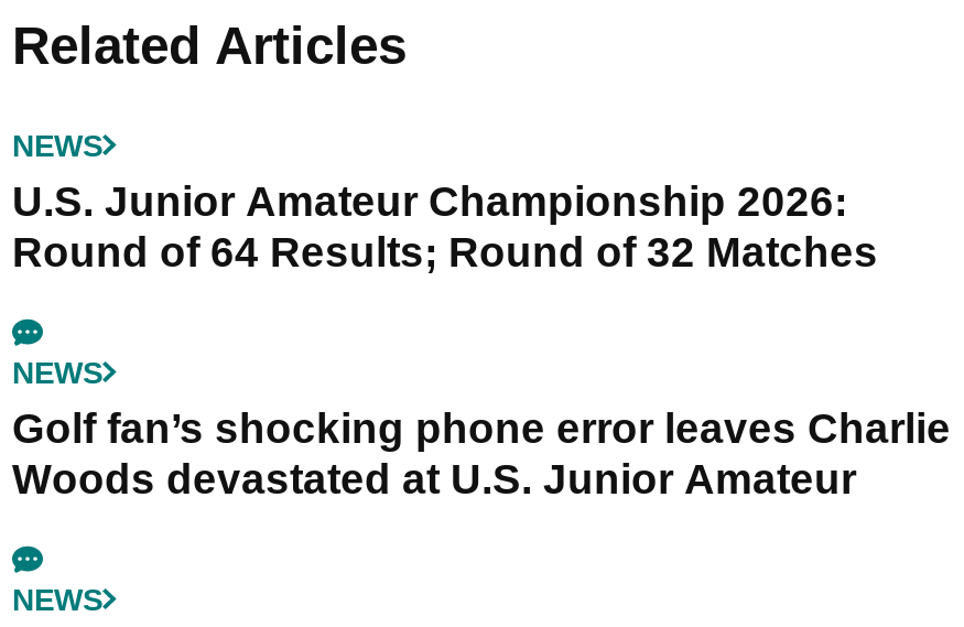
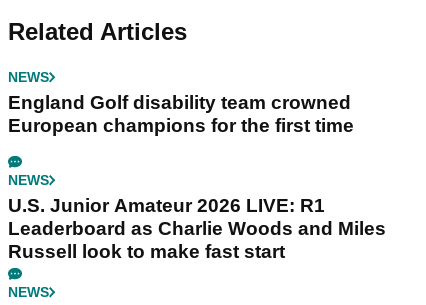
- U.S. Junior Amateur Championship 2026:
- Round of 64 Results; Round of 32 Matches
+ England Golf disability team crowned
+ European champions for the first time

- Golf fan’s shocking phone error leaves Charlie
- Woods devastated at U.S. Junior Amateur
+ U.S. Junior Amateur 2026 LIVE: R1
+ Leaderboard as Charlie Woods and Miles
+ Russell look to make fast start
